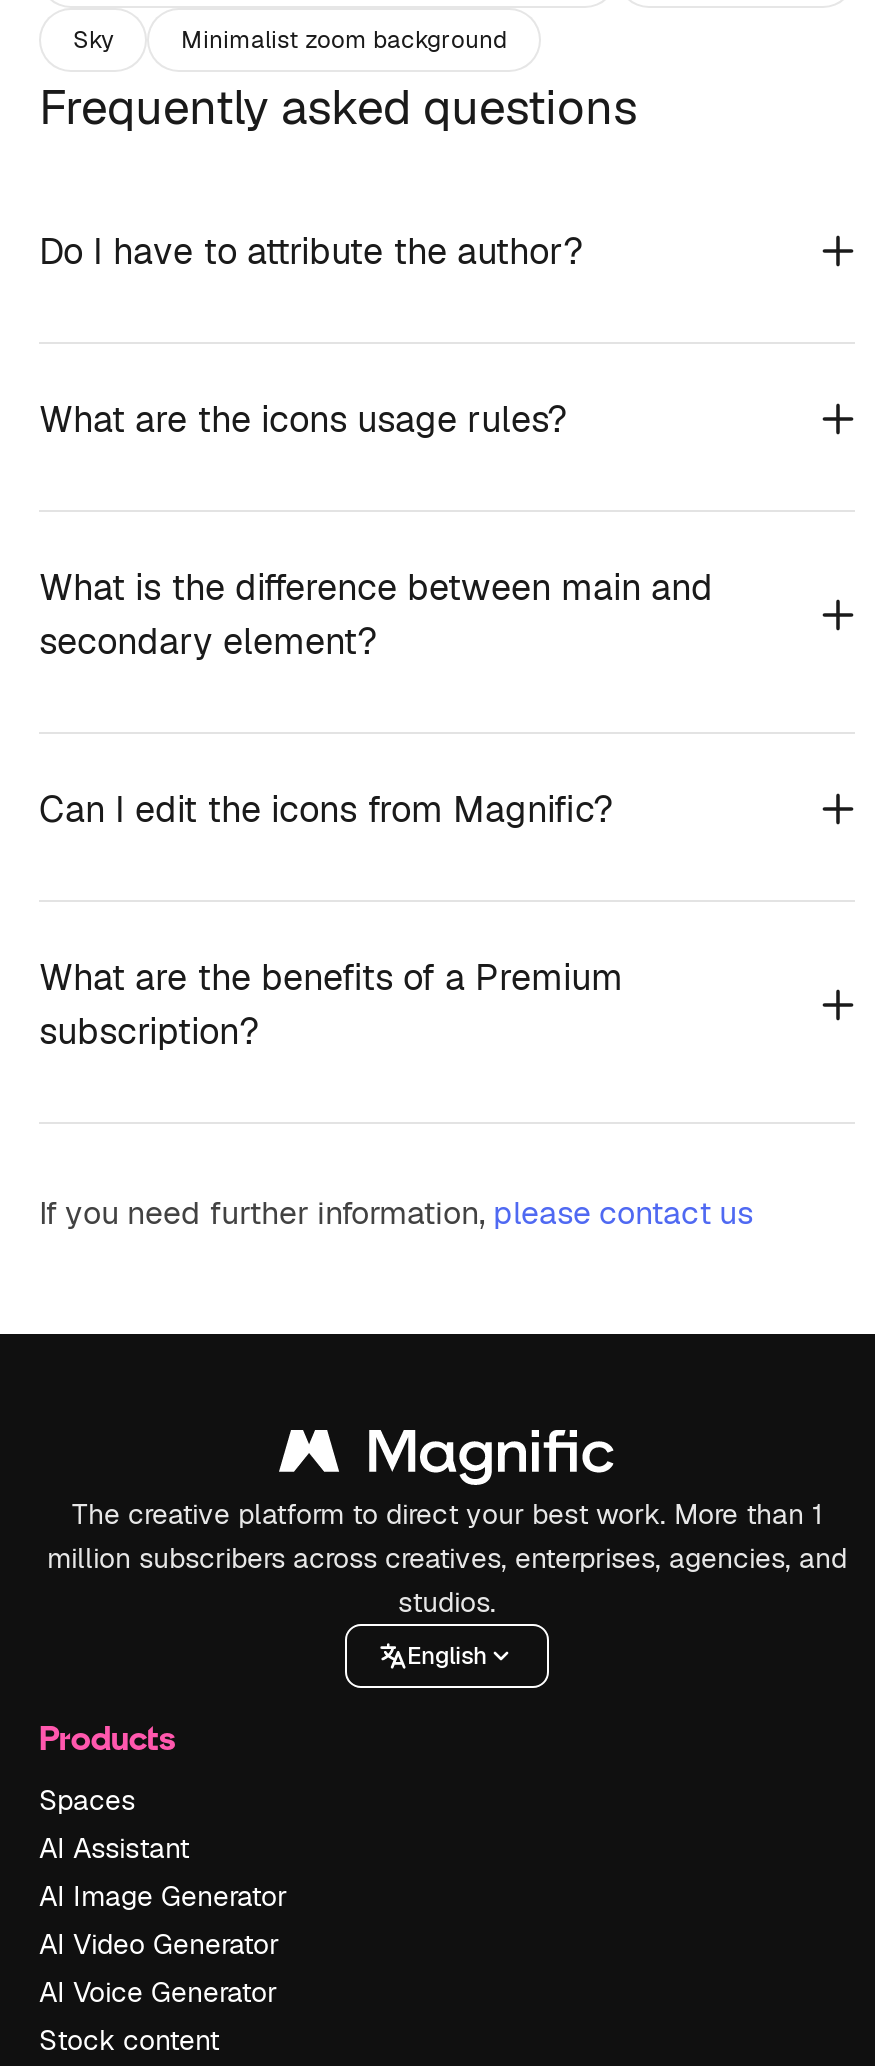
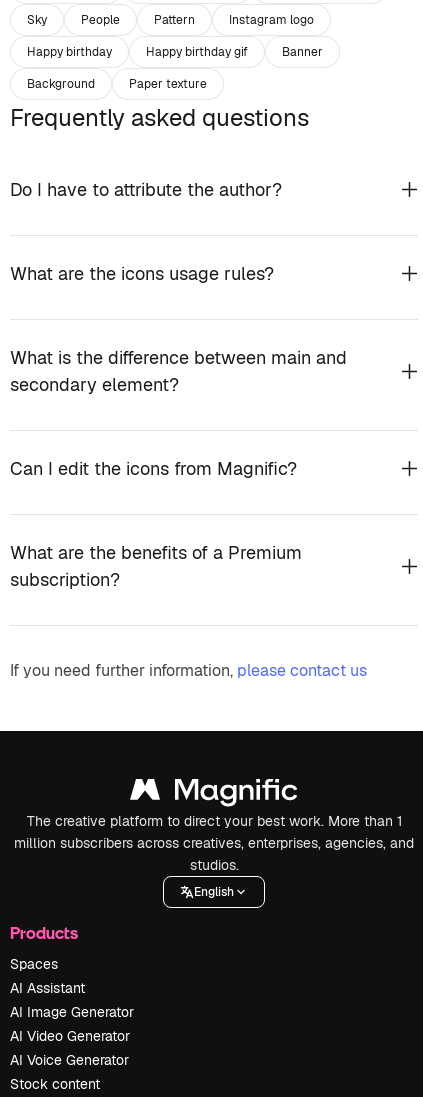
- Minimalist zoom background
+ People
+ Pattern
+ Instagram logo
+ Happy birthday
+ Happy birthday gif
+ Banner
+ Background
+ Paper texture
